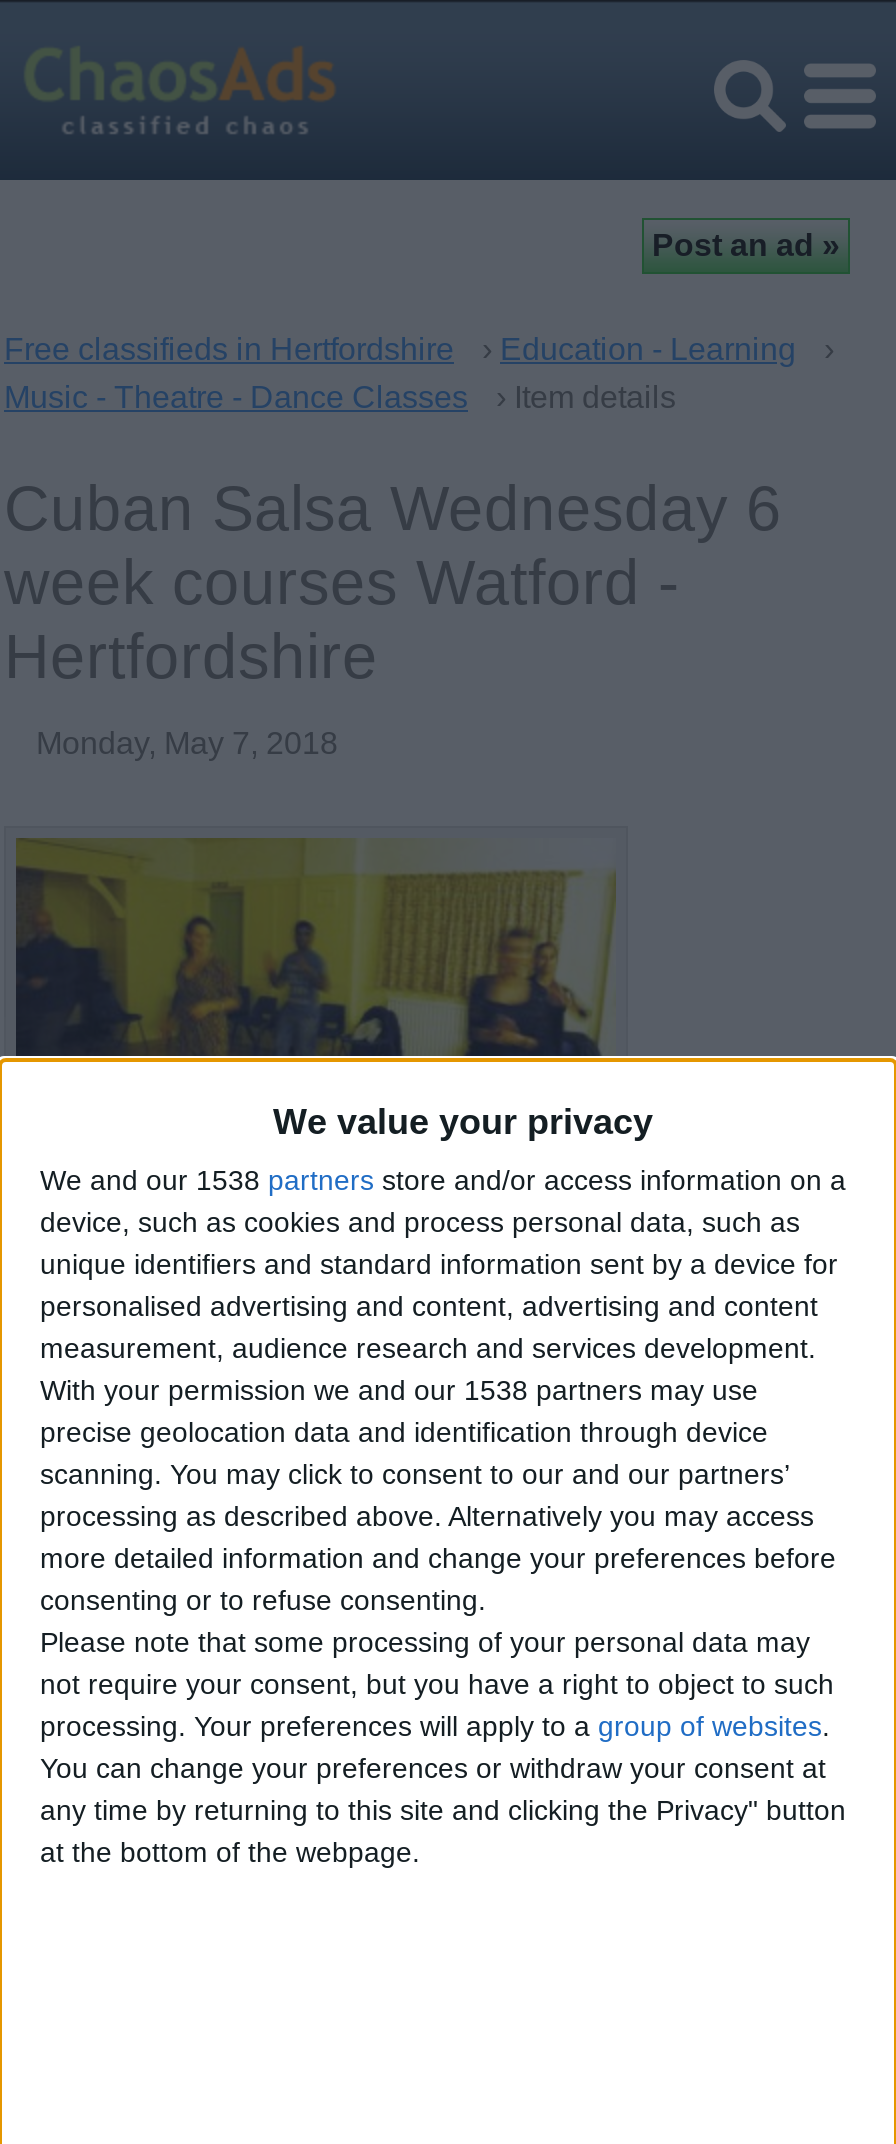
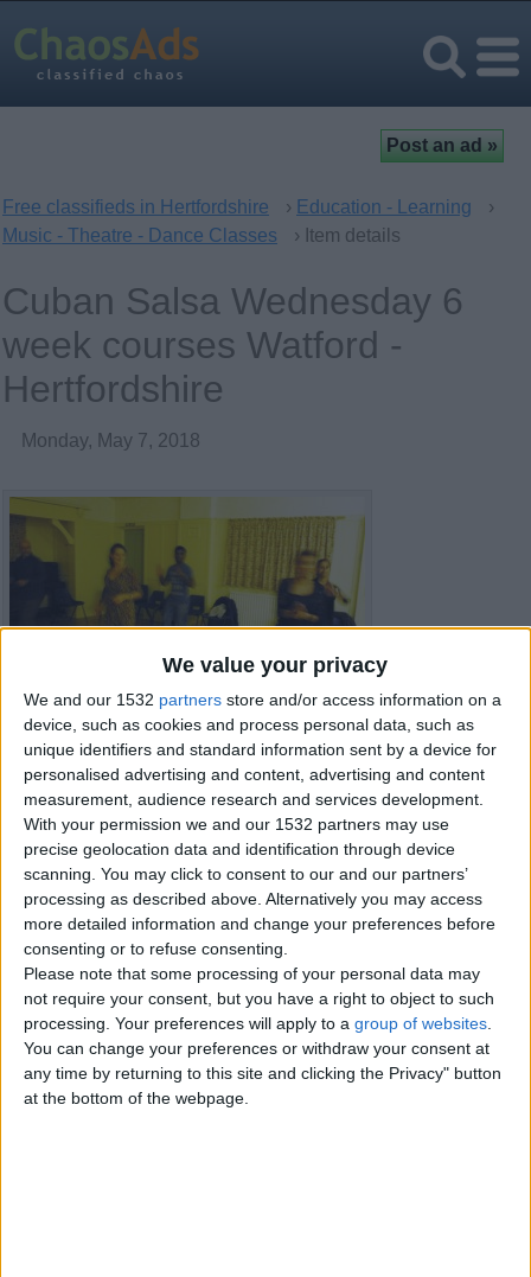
- We and our 1538 partners store and/or access information on a
+ We and our 1532 partners store and/or access information on a

- With your permission we and our 1538 partners may use
+ With your permission we and our 1532 partners may use
